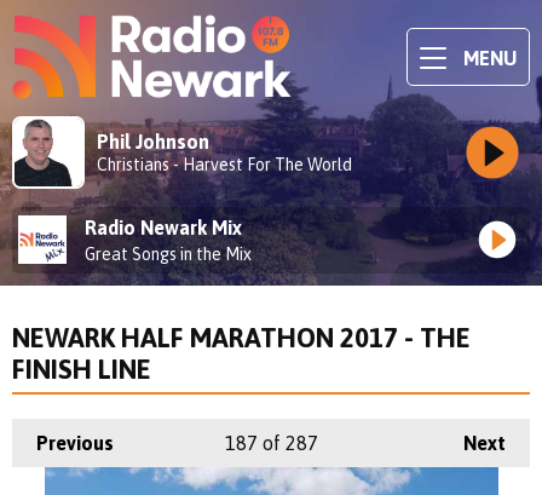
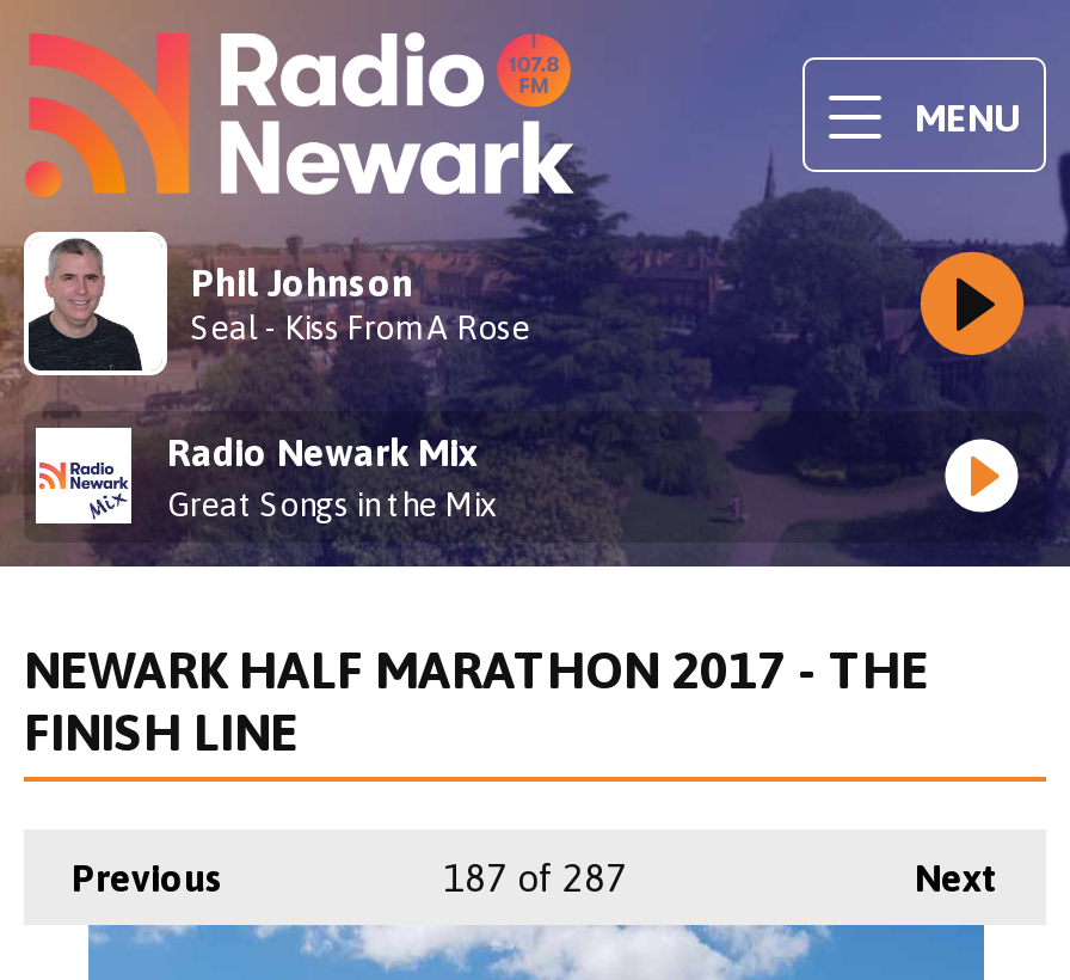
- Christians - Harvest For The World
+ Seal - Kiss From A Rose
